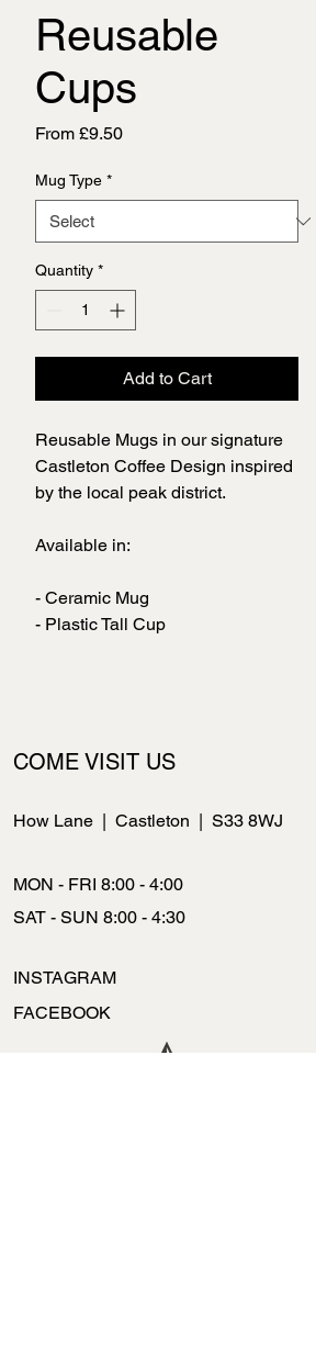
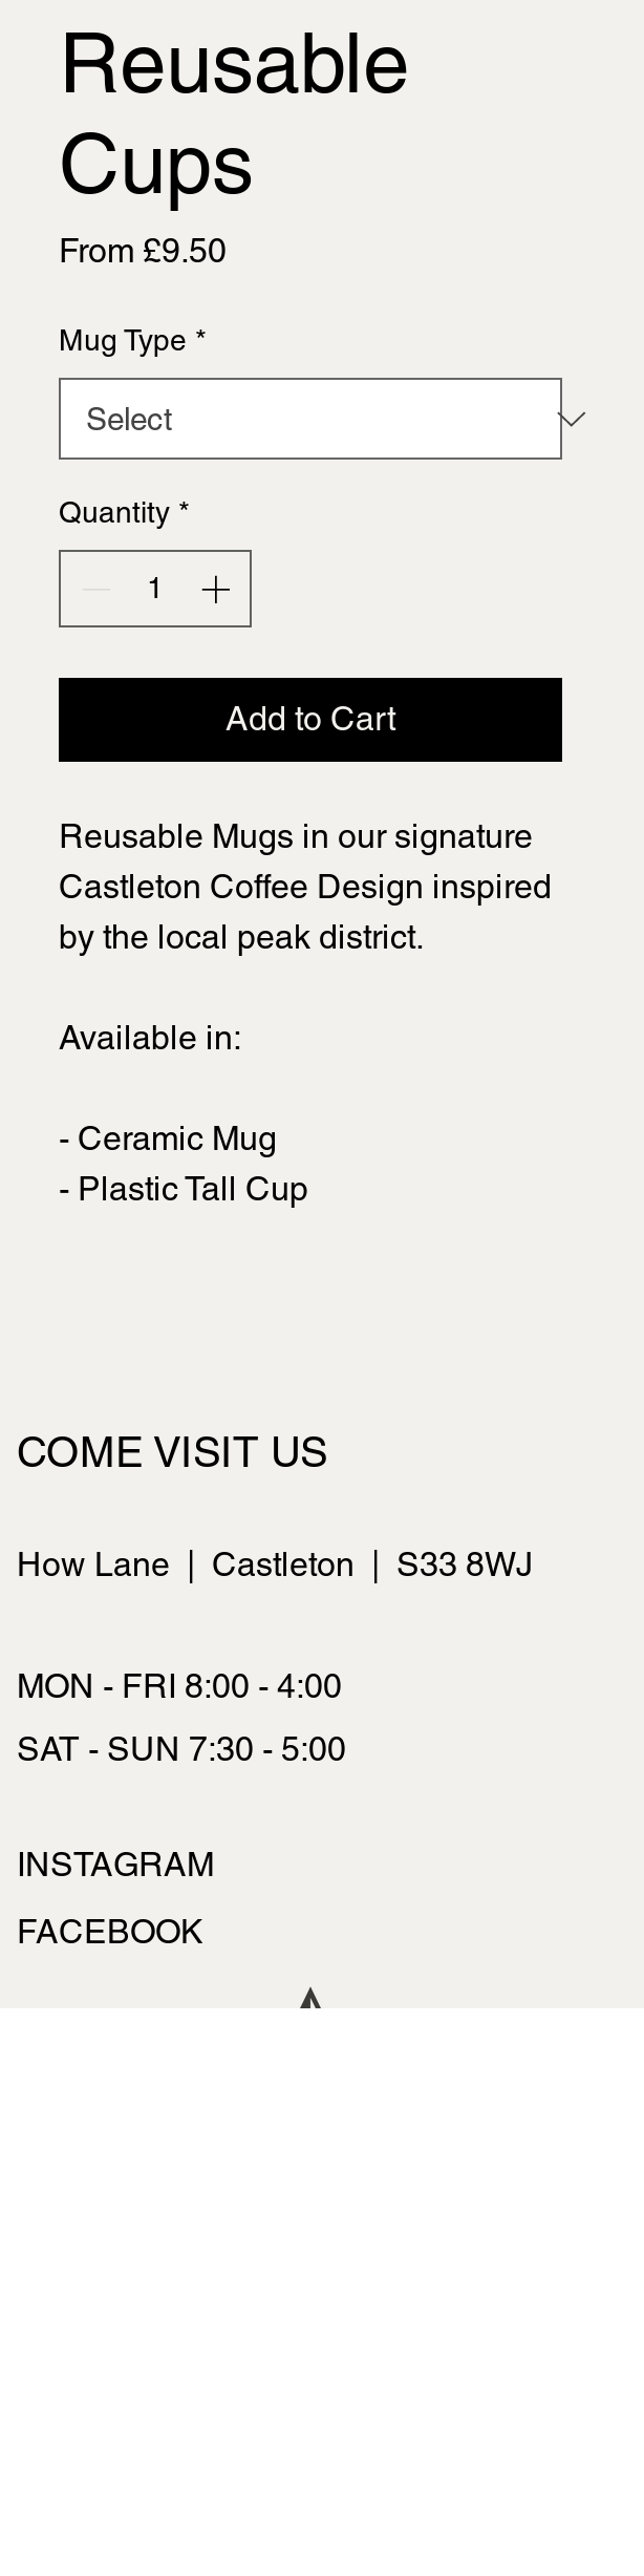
- SAT - SUN 8:00 - 4:30
+ SAT - SUN 7:30 - 5:00
